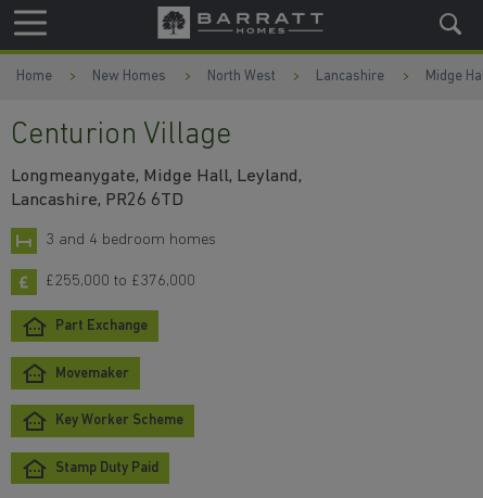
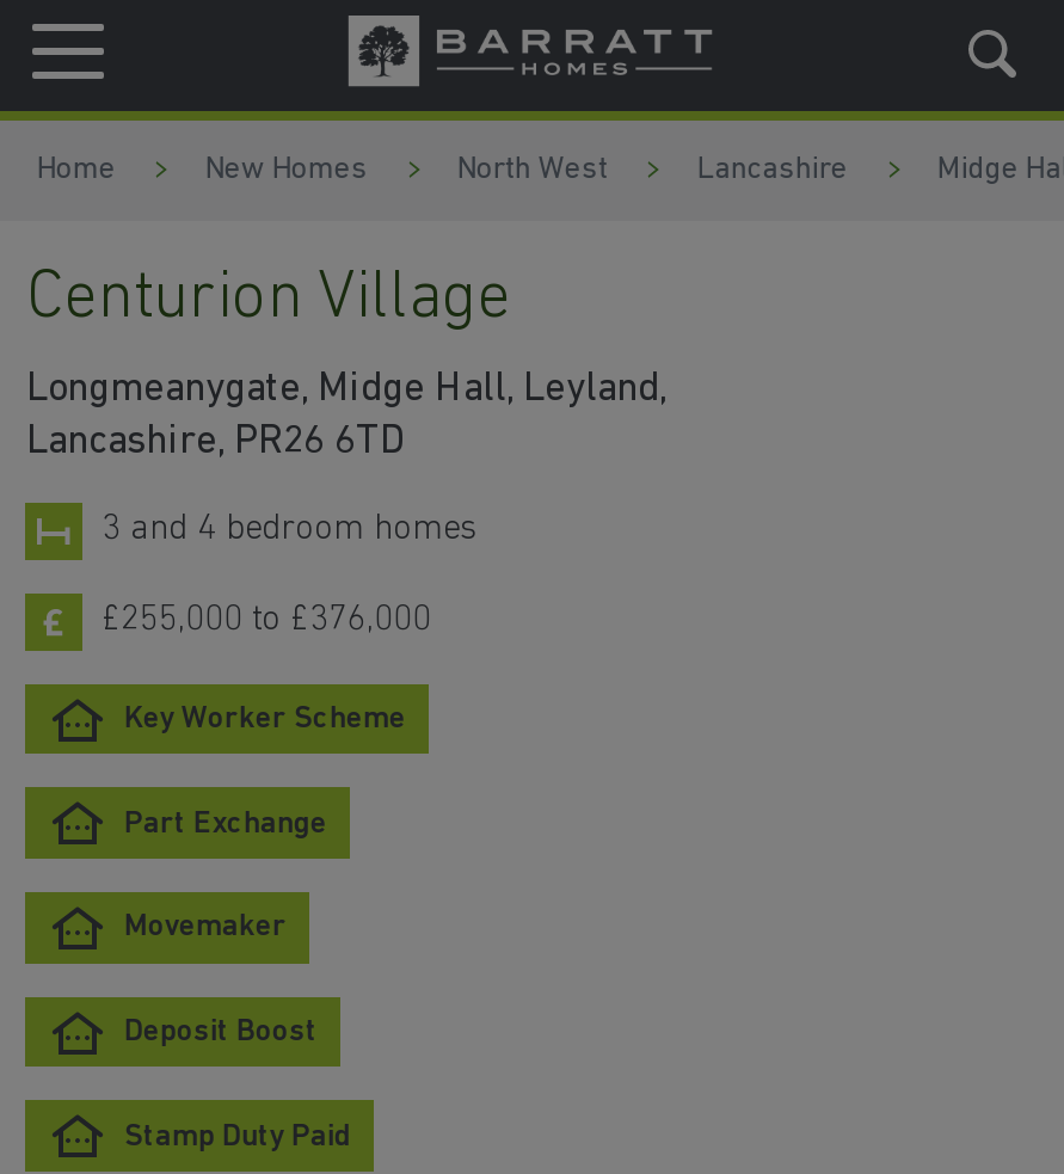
+ Deposit Boost

moved up: Key Worker Scheme
